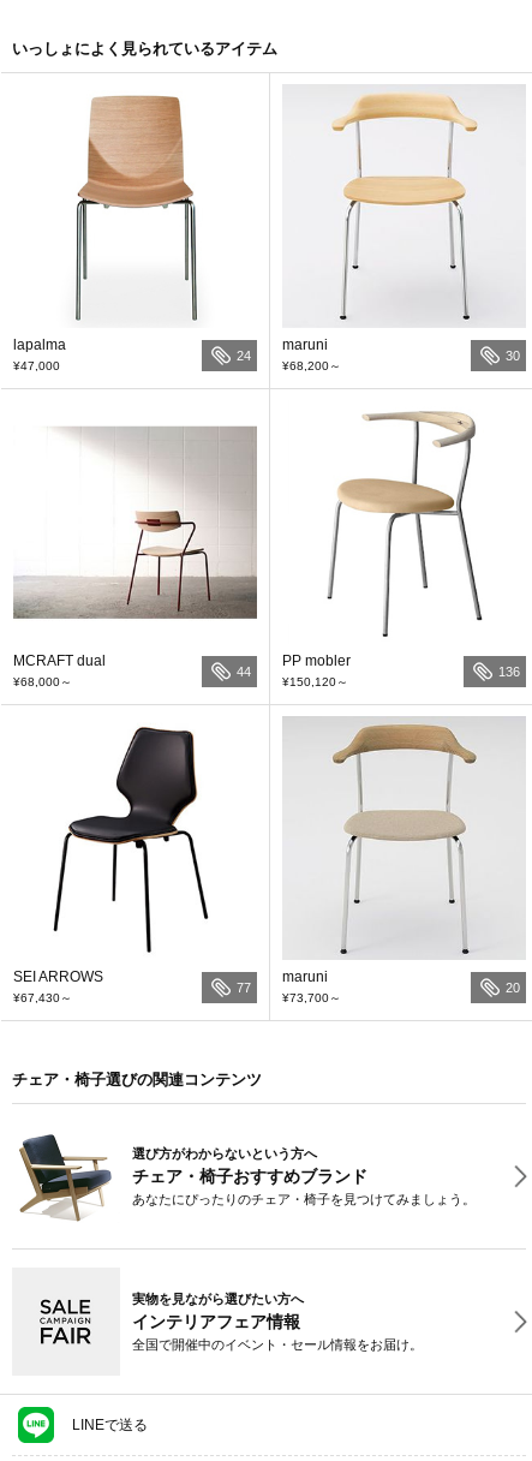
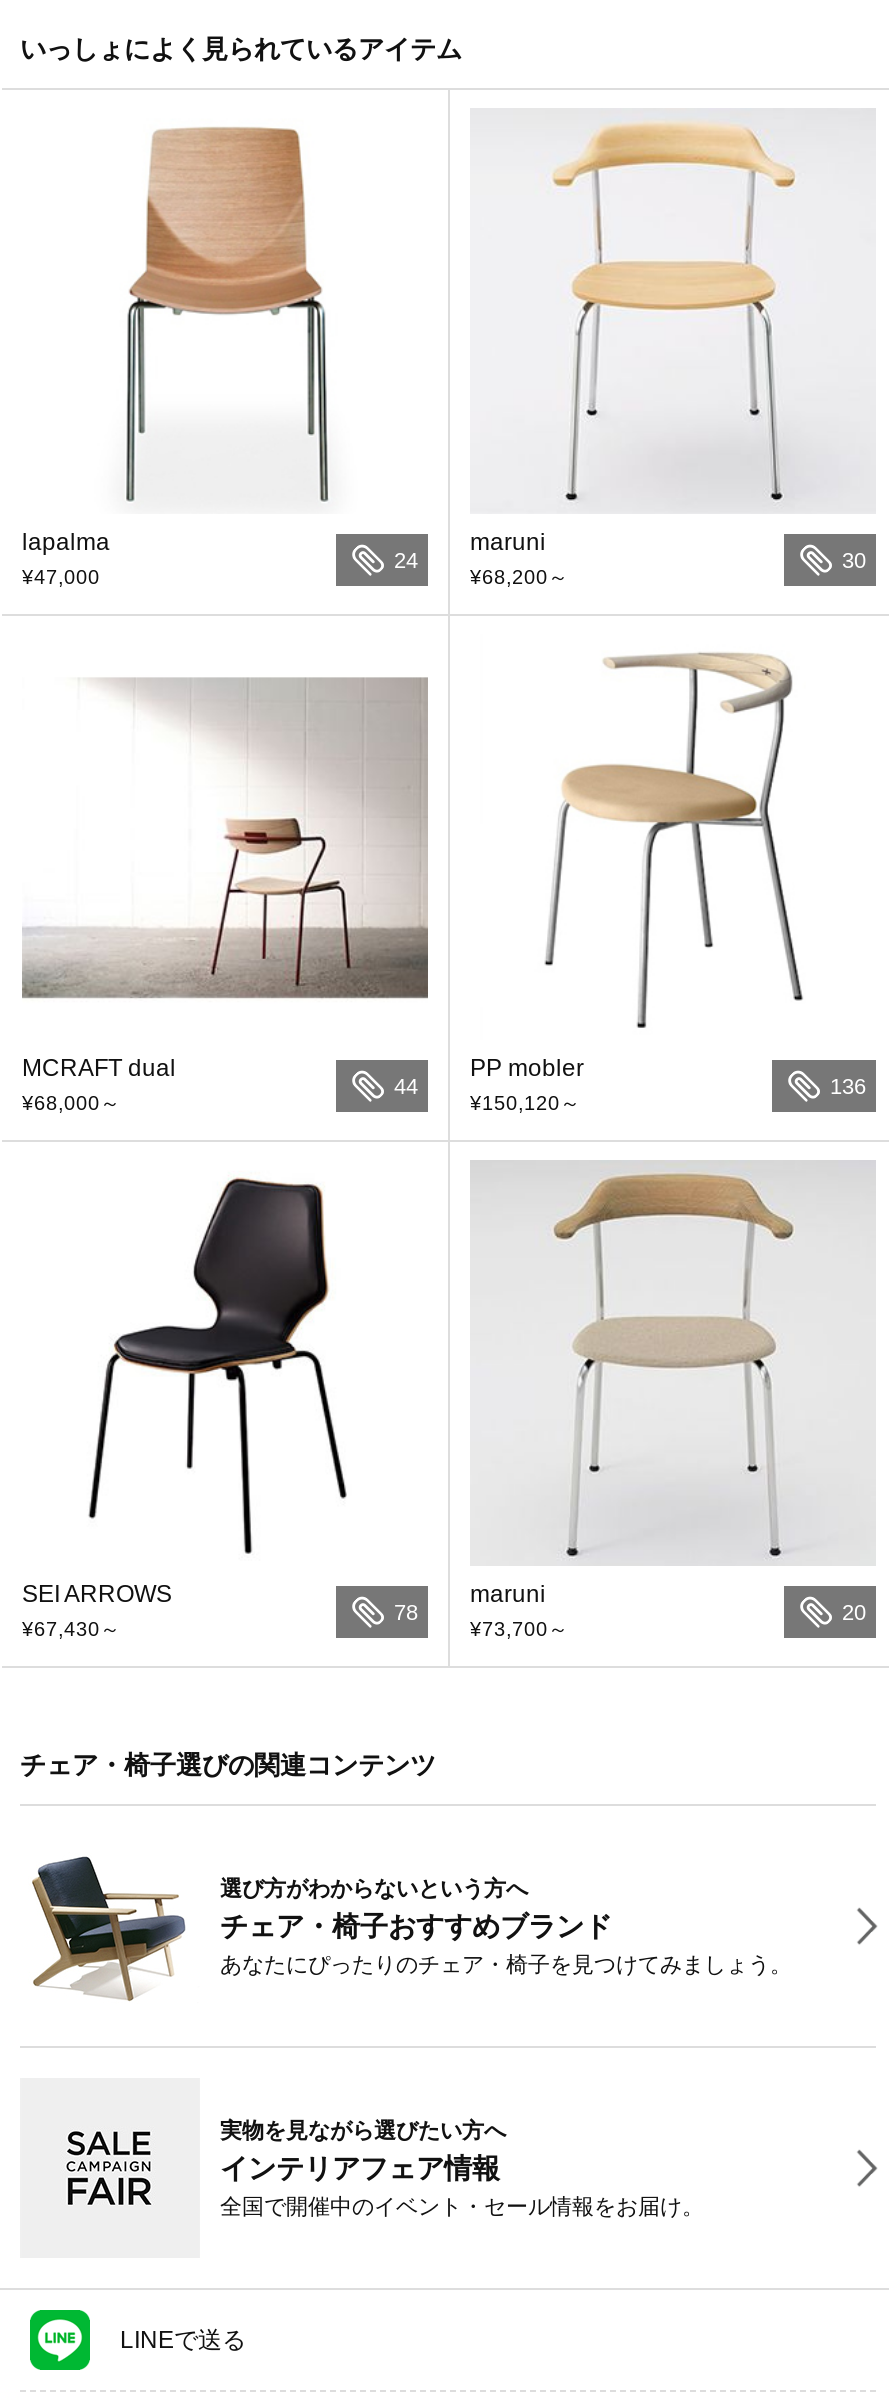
- 77
+ 78
